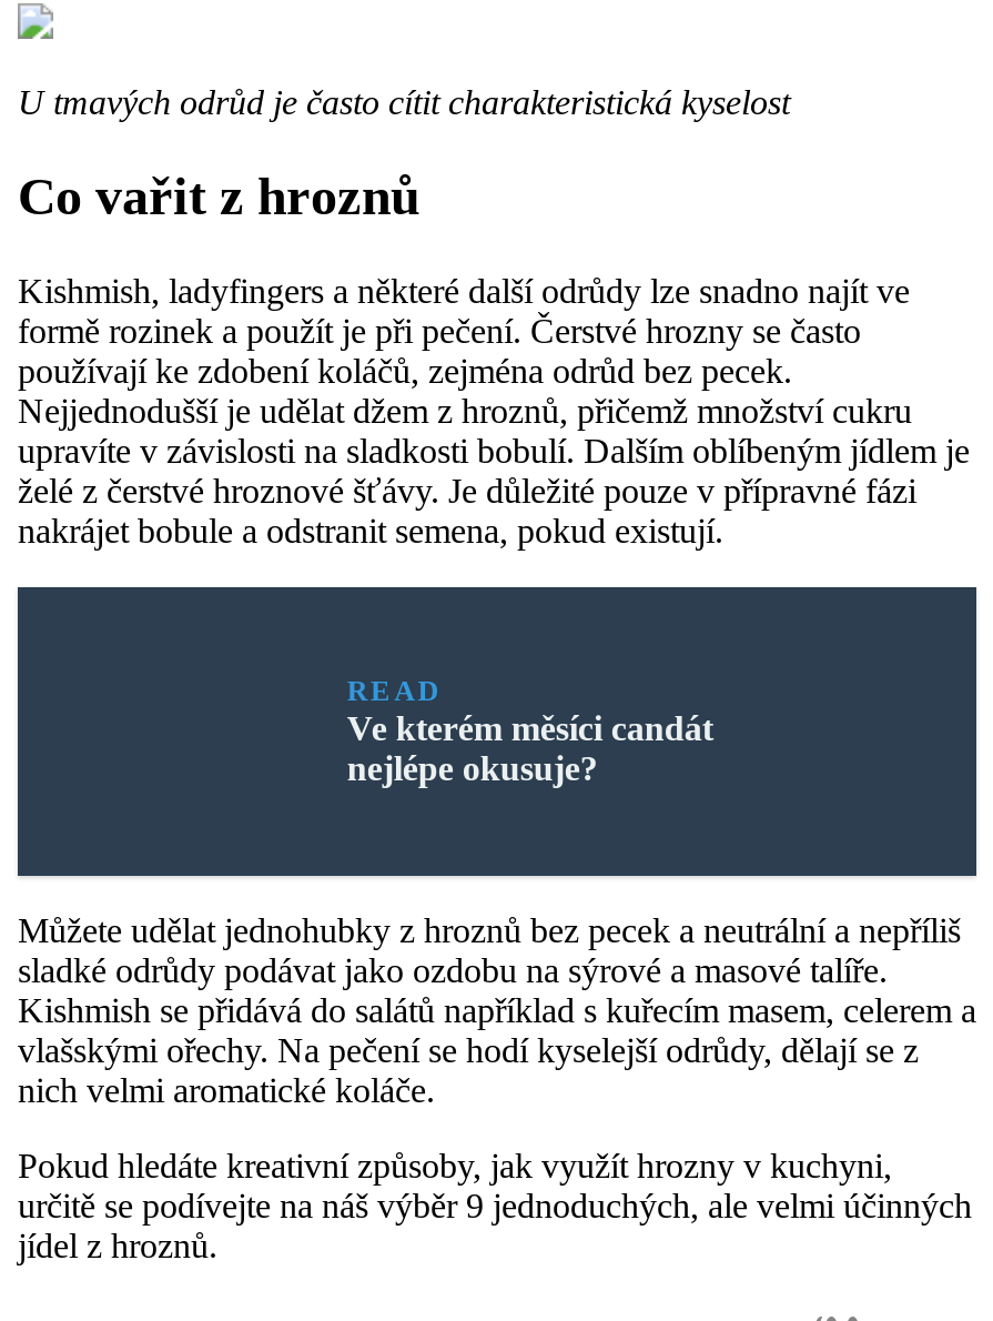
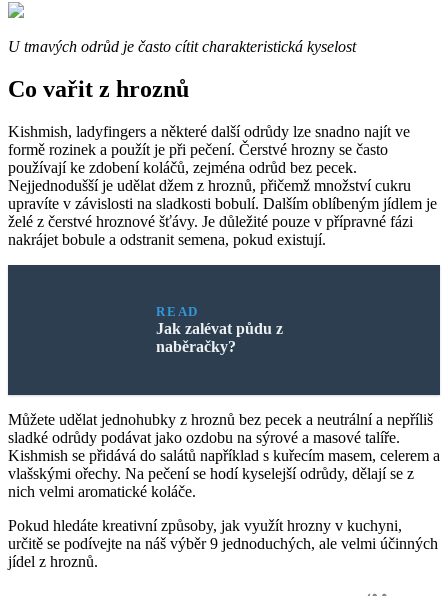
- Ve kterém měsíci candát
- nejlépe okusuje?
+ Jak zalévat půdu z
+ naběračky?
